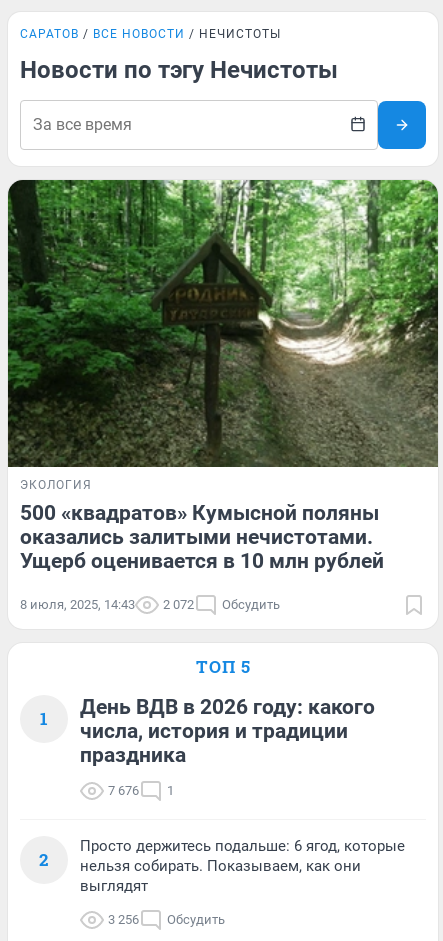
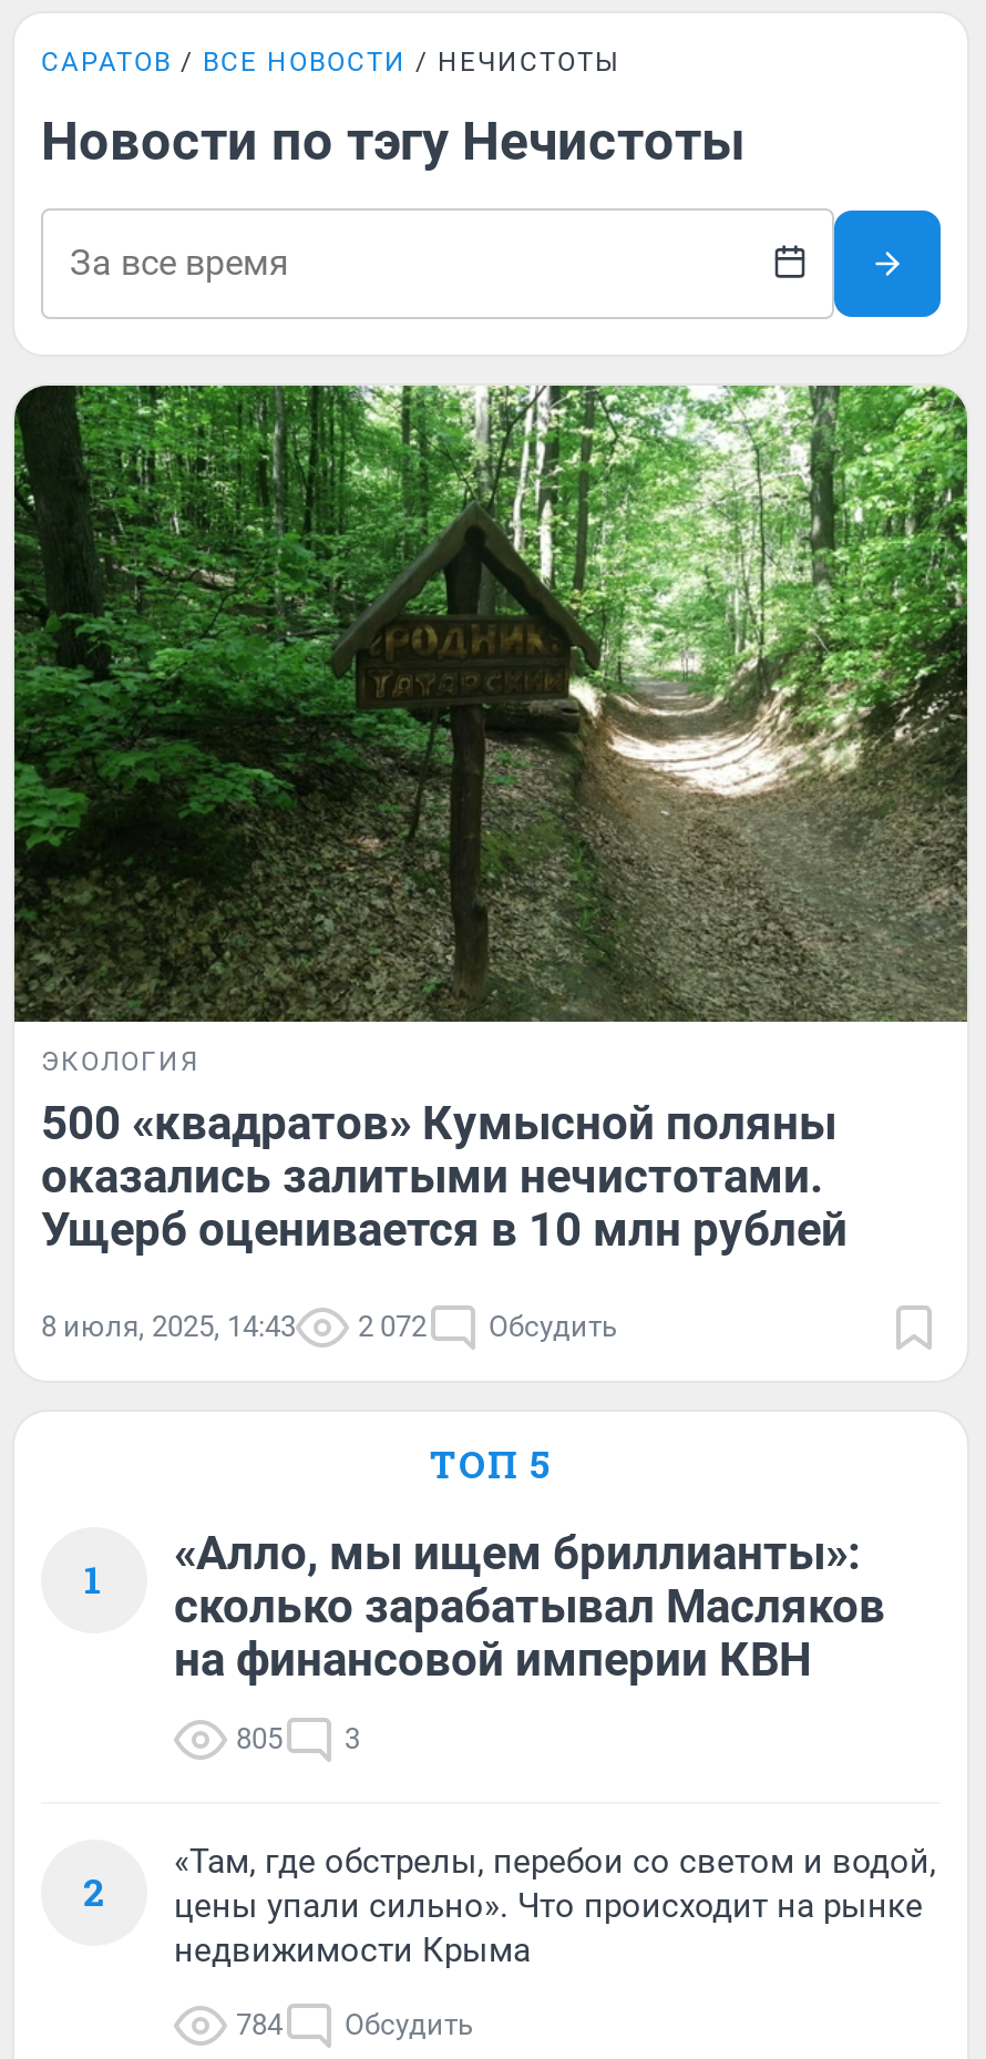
- День ВДВ в 2026 году: какого
- числа, история и традиции
- праздника
+ «Алло, мы ищем бриллианты»:
+ сколько зарабатывал Масляков
+ на финансовой империи КВН

- 7 676
- 1
+ 805
+ 3

- Просто держитесь подальше: 6 ягод, которые
- нельзя собирать. Показываем, как они
- выглядят
+ «Там, где обстрелы, перебои со светом и водой,
+ цены упали сильно». Что происходит на рынке
+ недвижимости Крыма

- 3 256 Обсудить
+ 784 Обсудить
